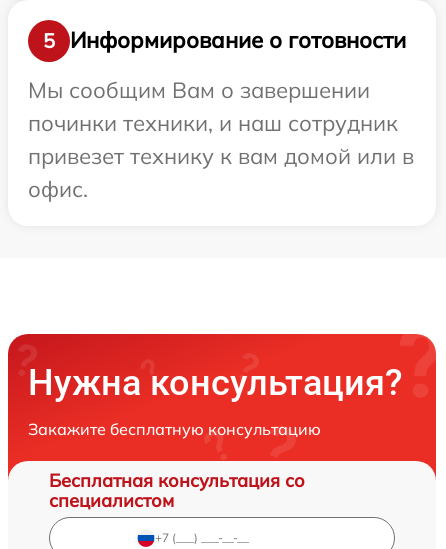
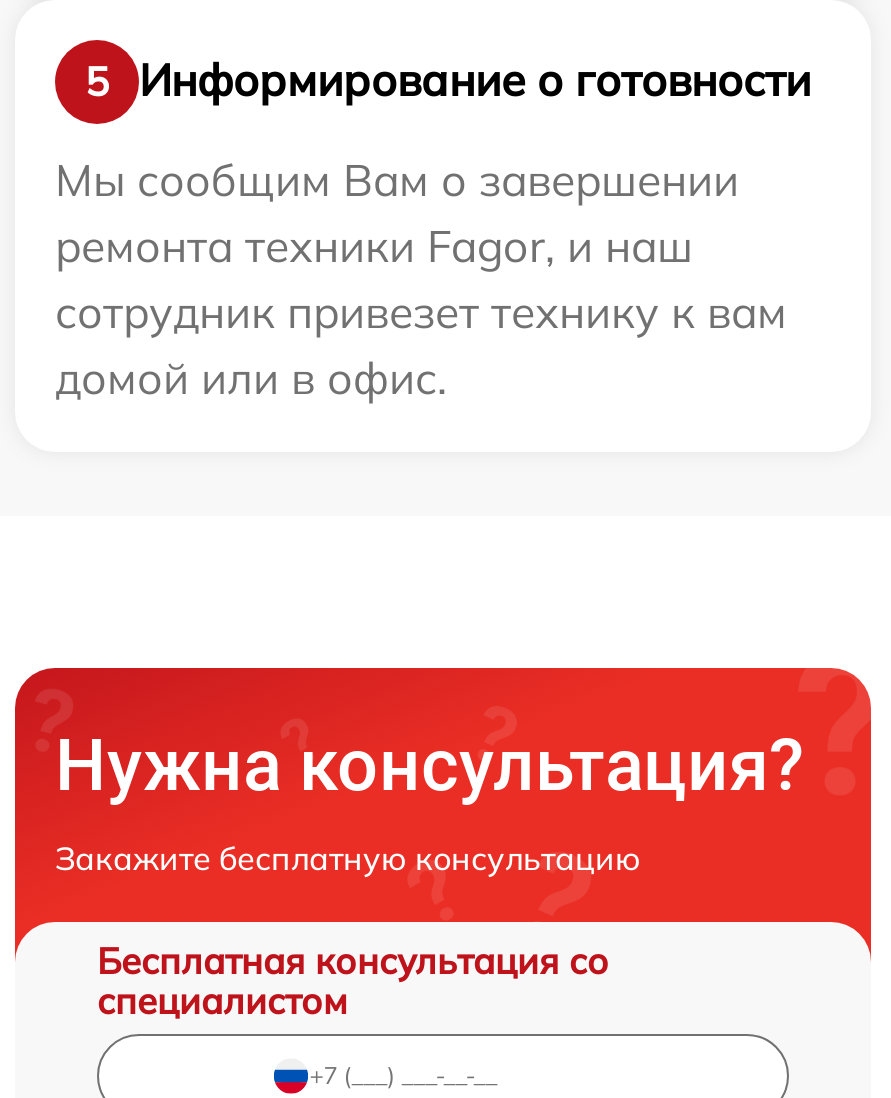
- починки техники, и наш сотрудник
- привезет технику к вам домой или в
- офис.
+ ремонта техники Fagor, и наш
+ сотрудник привезет технику к вам
+ домой или в офис.
